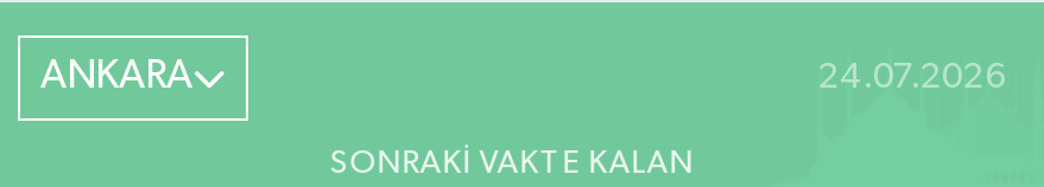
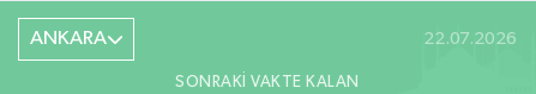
- 24.07.2026
+ 22.07.2026
